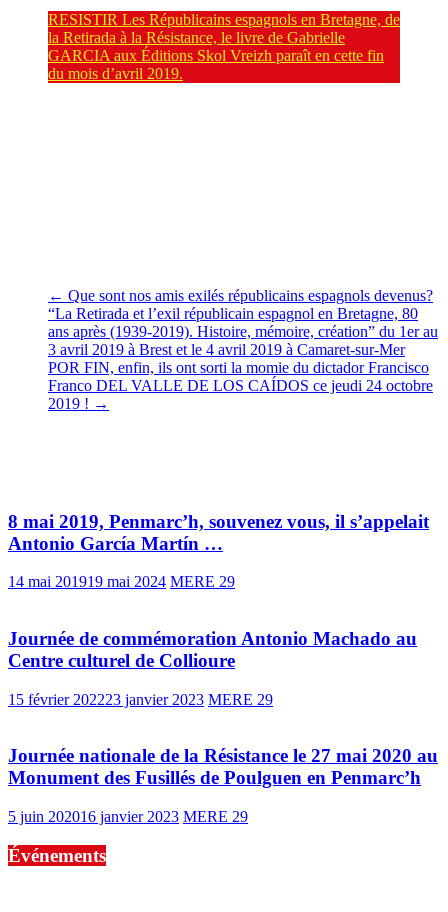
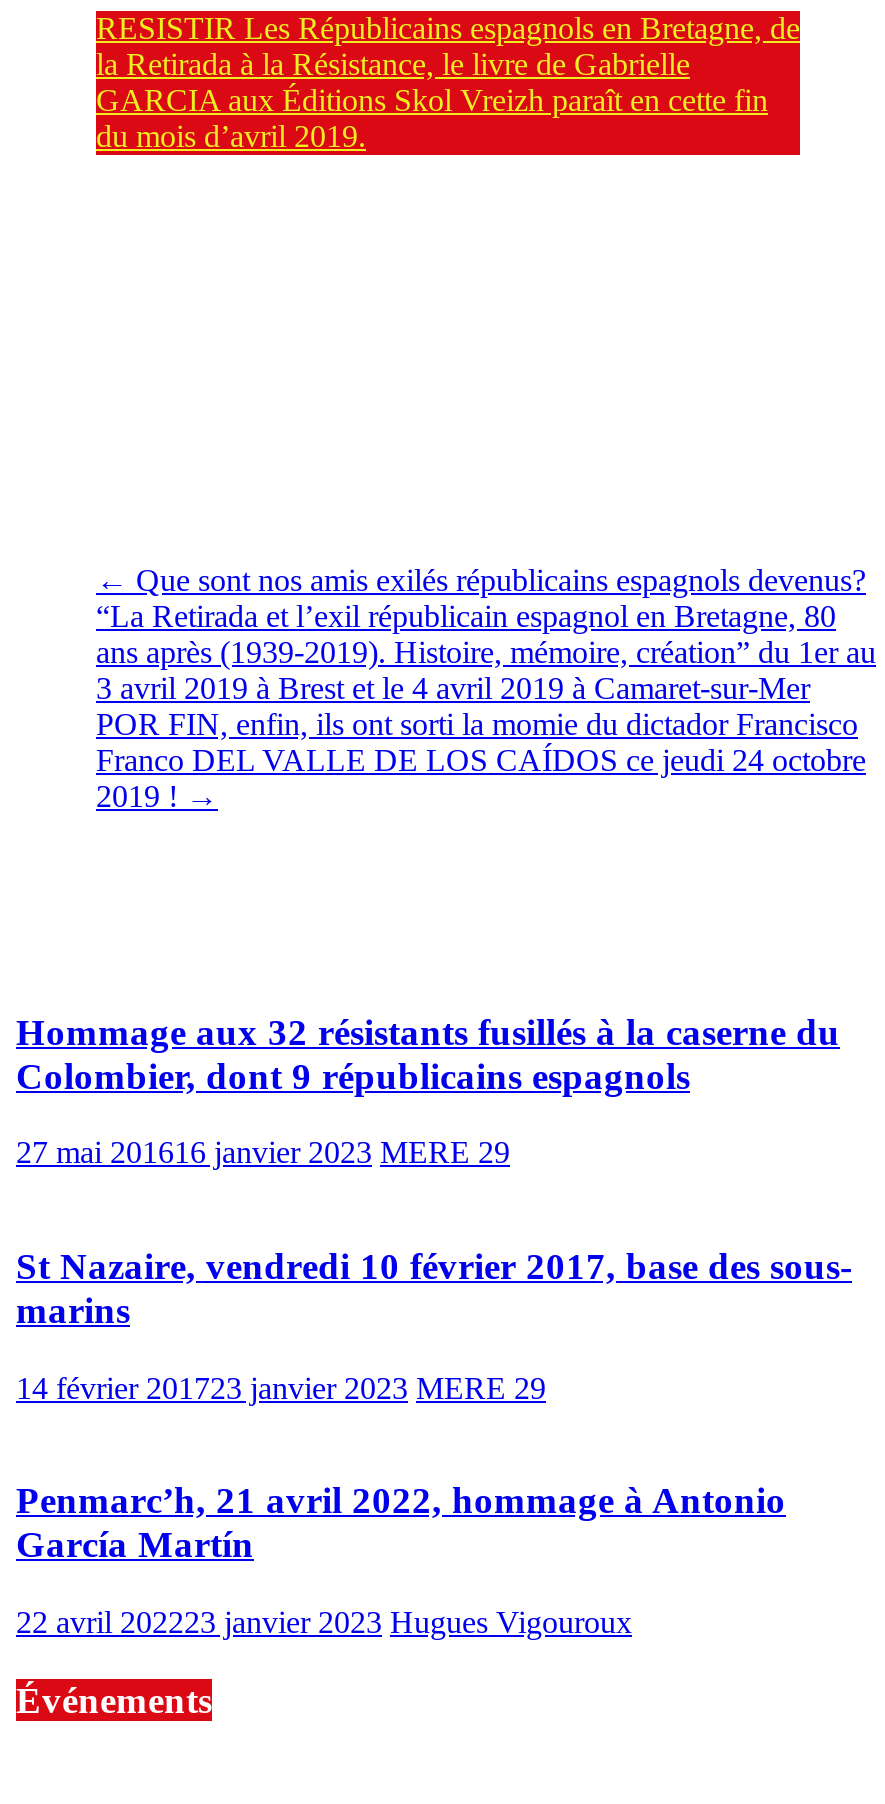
- 8 mai 2019, Penmarc’h, souvenez vous, il s’appelait
- Antonio García Martín …
+ Hommage aux 32 résistants fusillés à la caserne du
+ Colombier, dont 9 républicains espagnols

- 14 mai 201919 mai 2024 MERE 29
+ 27 mai 201616 janvier 2023 MERE 29

- Journée de commémoration Antonio Machado au
- Centre culturel de Collioure
+ St Nazaire, vendredi 10 février 2017, base des sous-
+ marins

- 15 février 202223 janvier 2023 MERE 29
+ 14 février 201723 janvier 2023 MERE 29

- Journée nationale de la Résistance le 27 mai 2020 au
- Monument des Fusillés de Poulguen en Penmarc’h
+ Penmarc’h, 21 avril 2022, hommage à Antonio
+ García Martín

- 5 juin 202016 janvier 2023 MERE 29
+ 22 avril 202223 janvier 2023 Hugues Vigouroux
